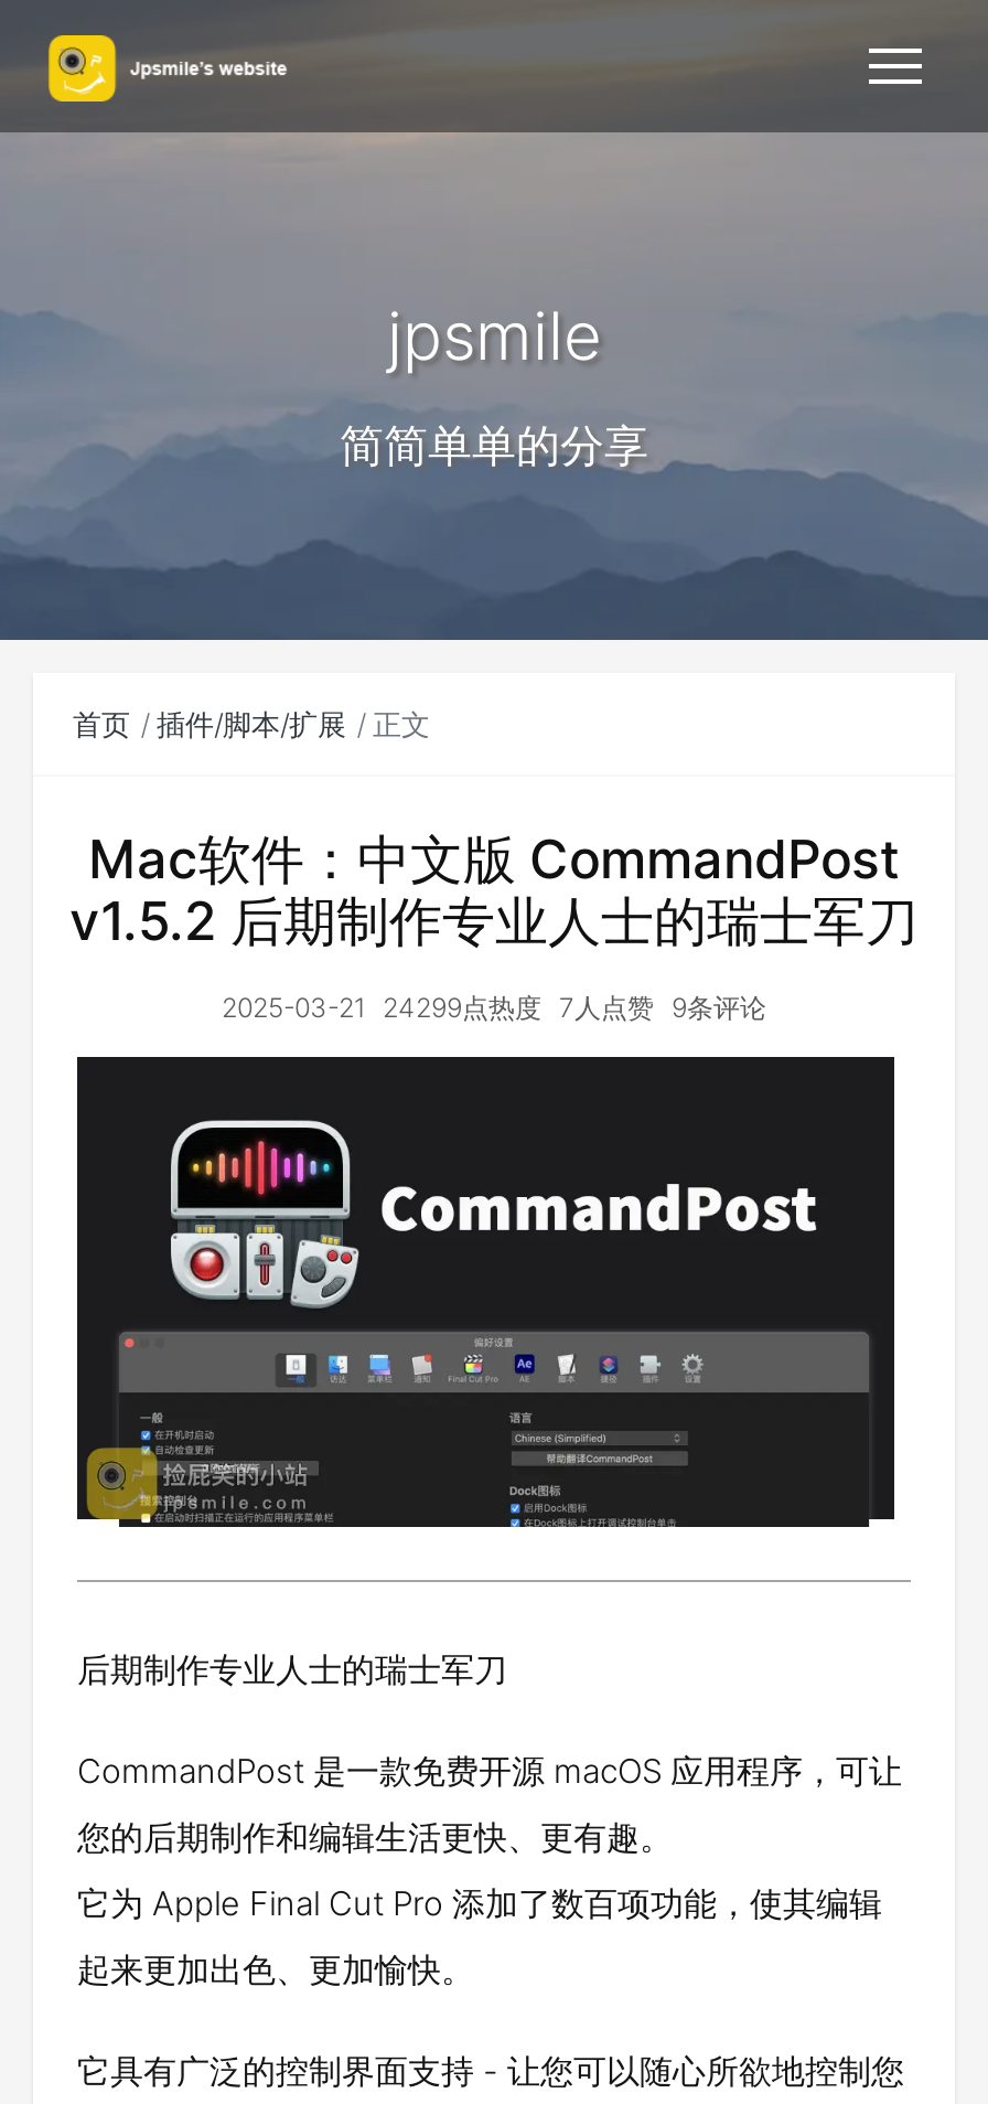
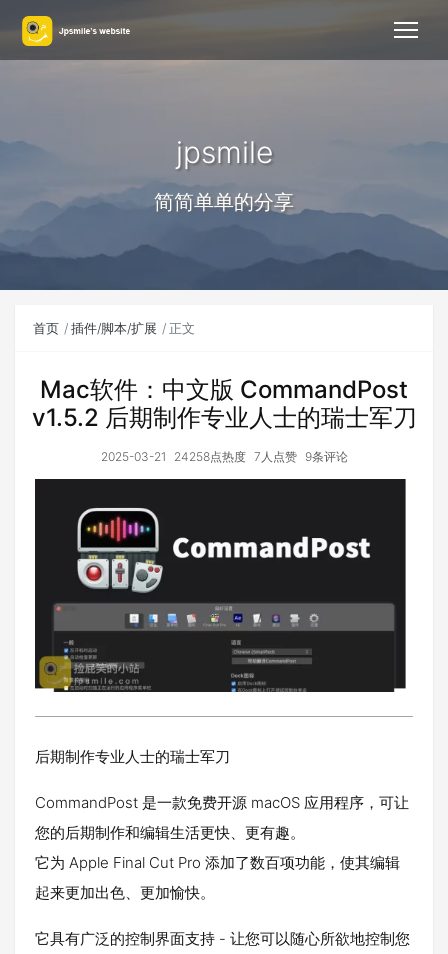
- 2025-03-21 24299点热度 7人点赞 9条评论
+ 2025-03-21 24258点热度 7人点赞 9条评论
